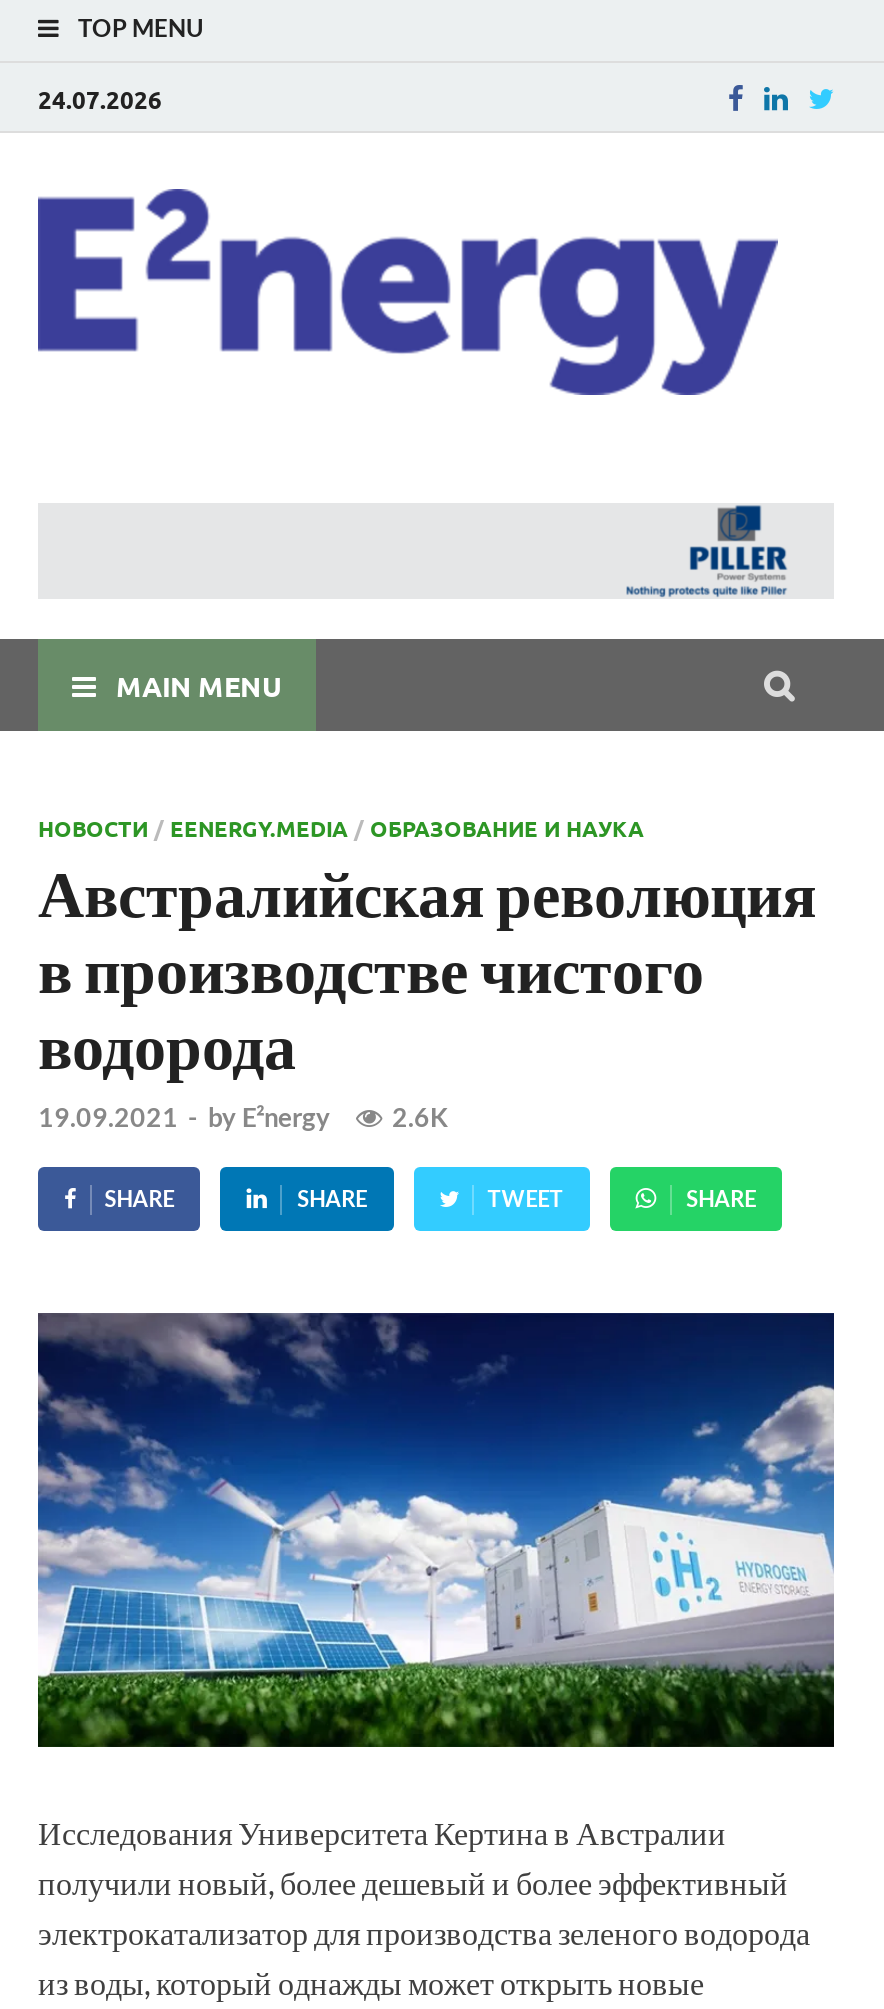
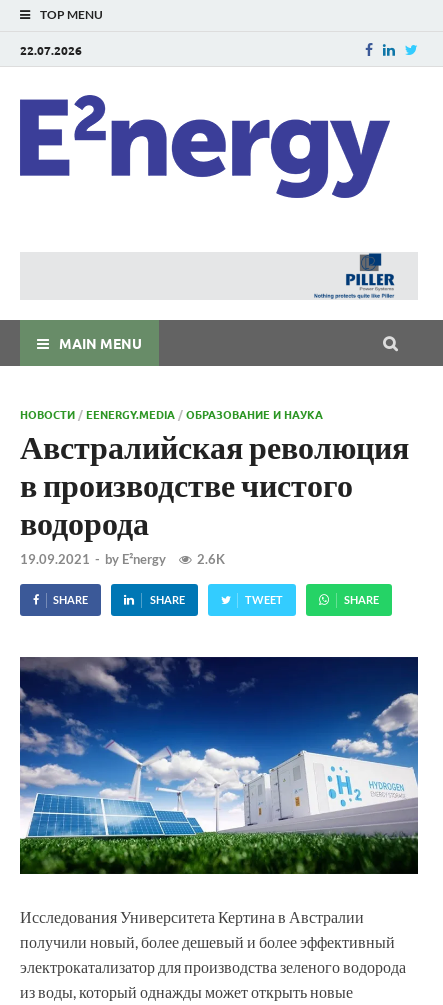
- 24.07.2026
+ 22.07.2026
